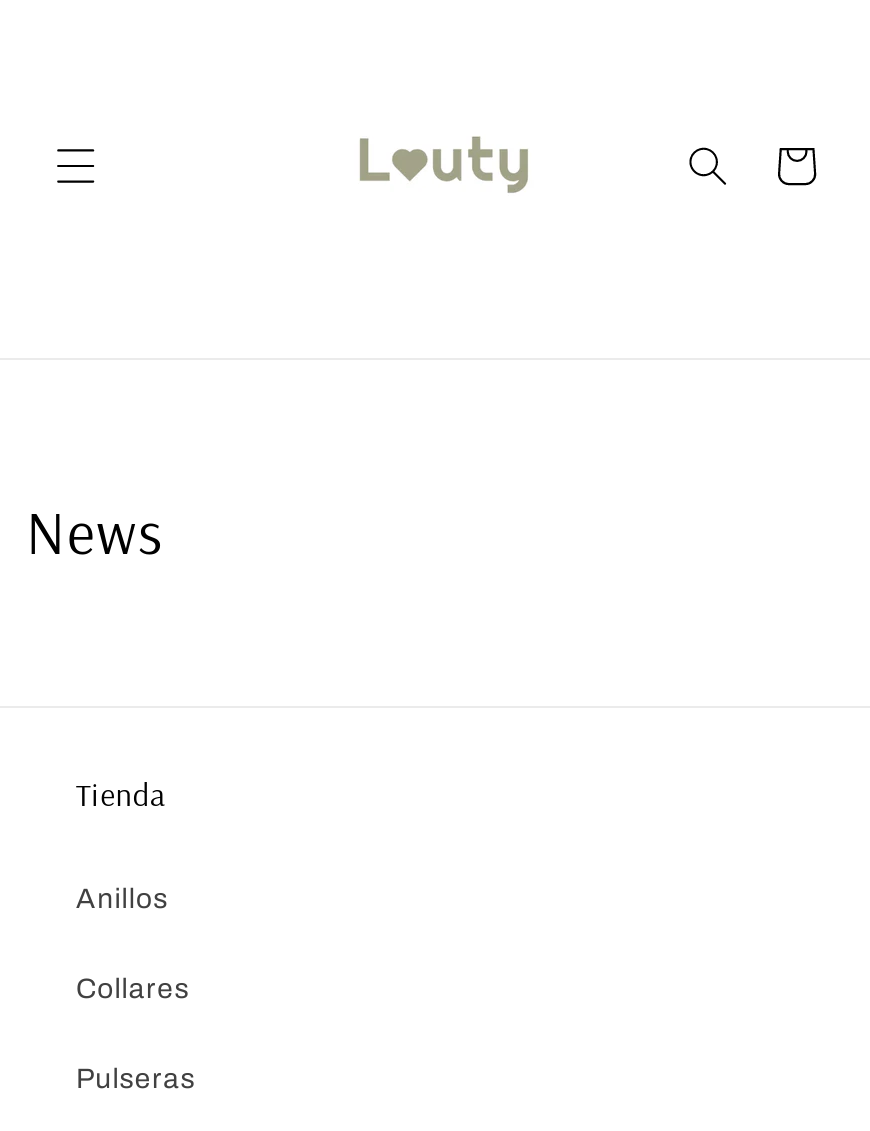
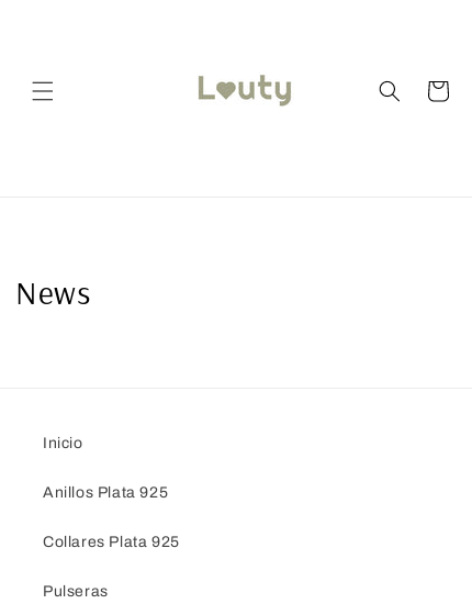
- Tienda
+ Inicio

- Anillos
+ Anillos Plata 925

- Collares
+ Collares Plata 925
